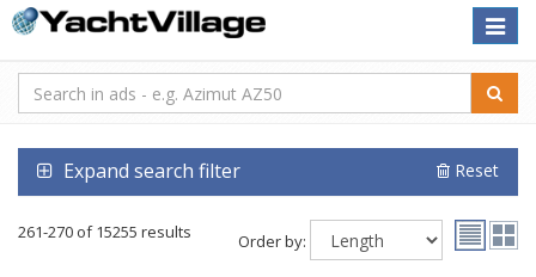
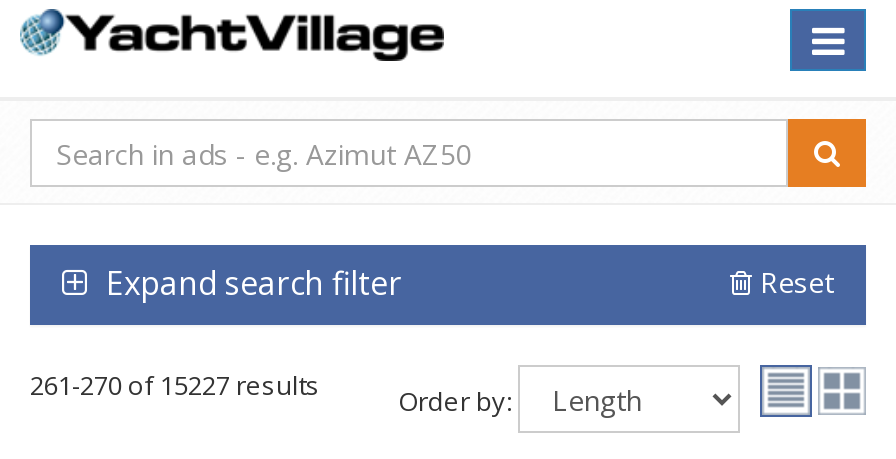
- 261-270 of 15255 results
+ 261-270 of 15227 results
